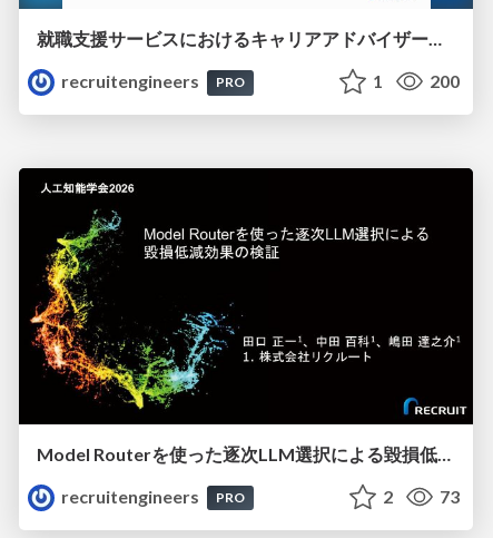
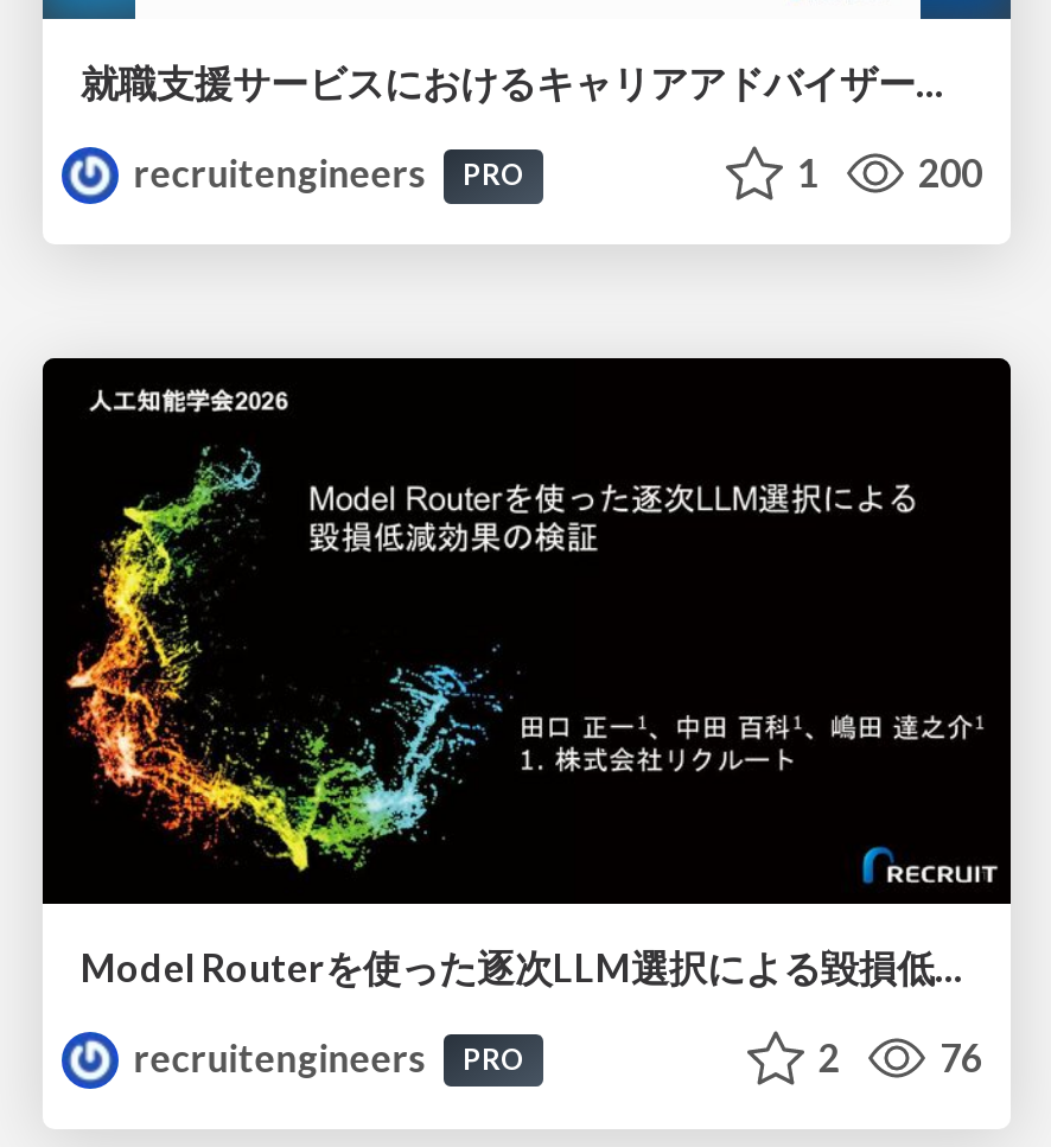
- 73
+ 76
